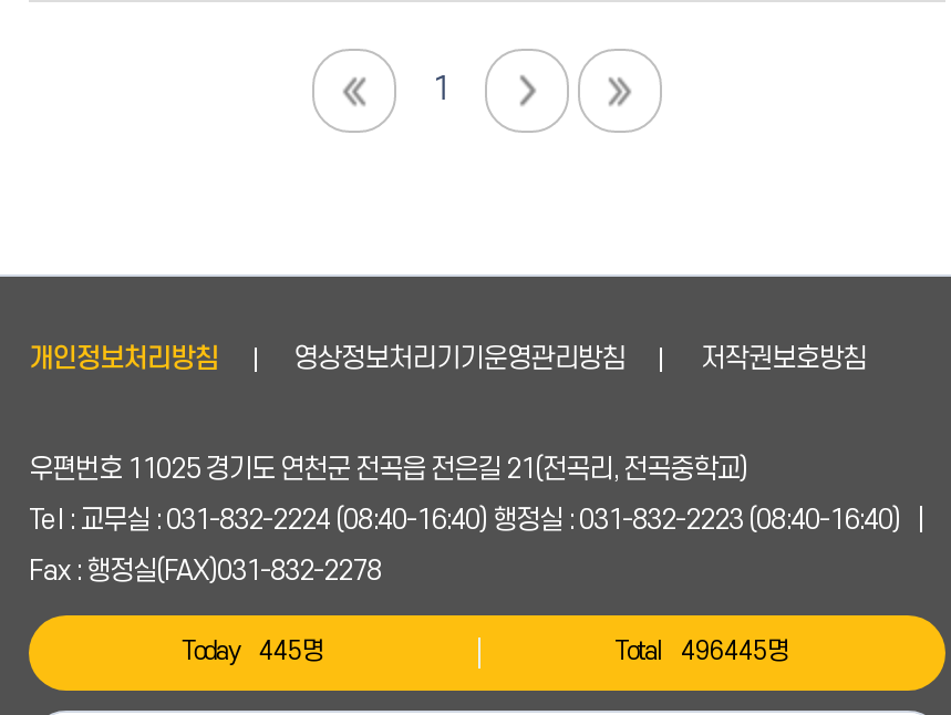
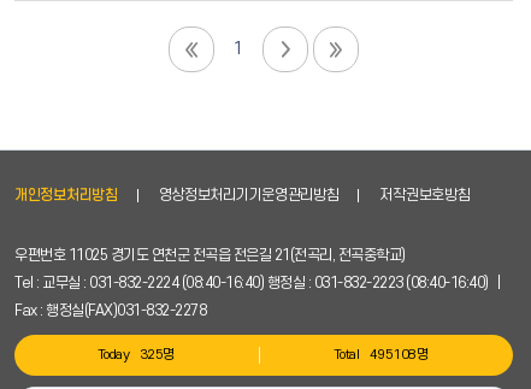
- Today 445명
+ Today 325명

- Total 496445명
+ Total 495108명
